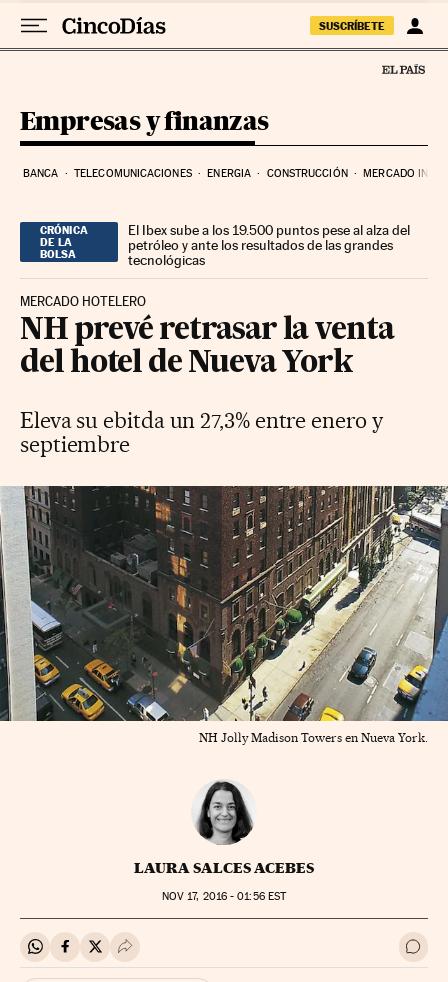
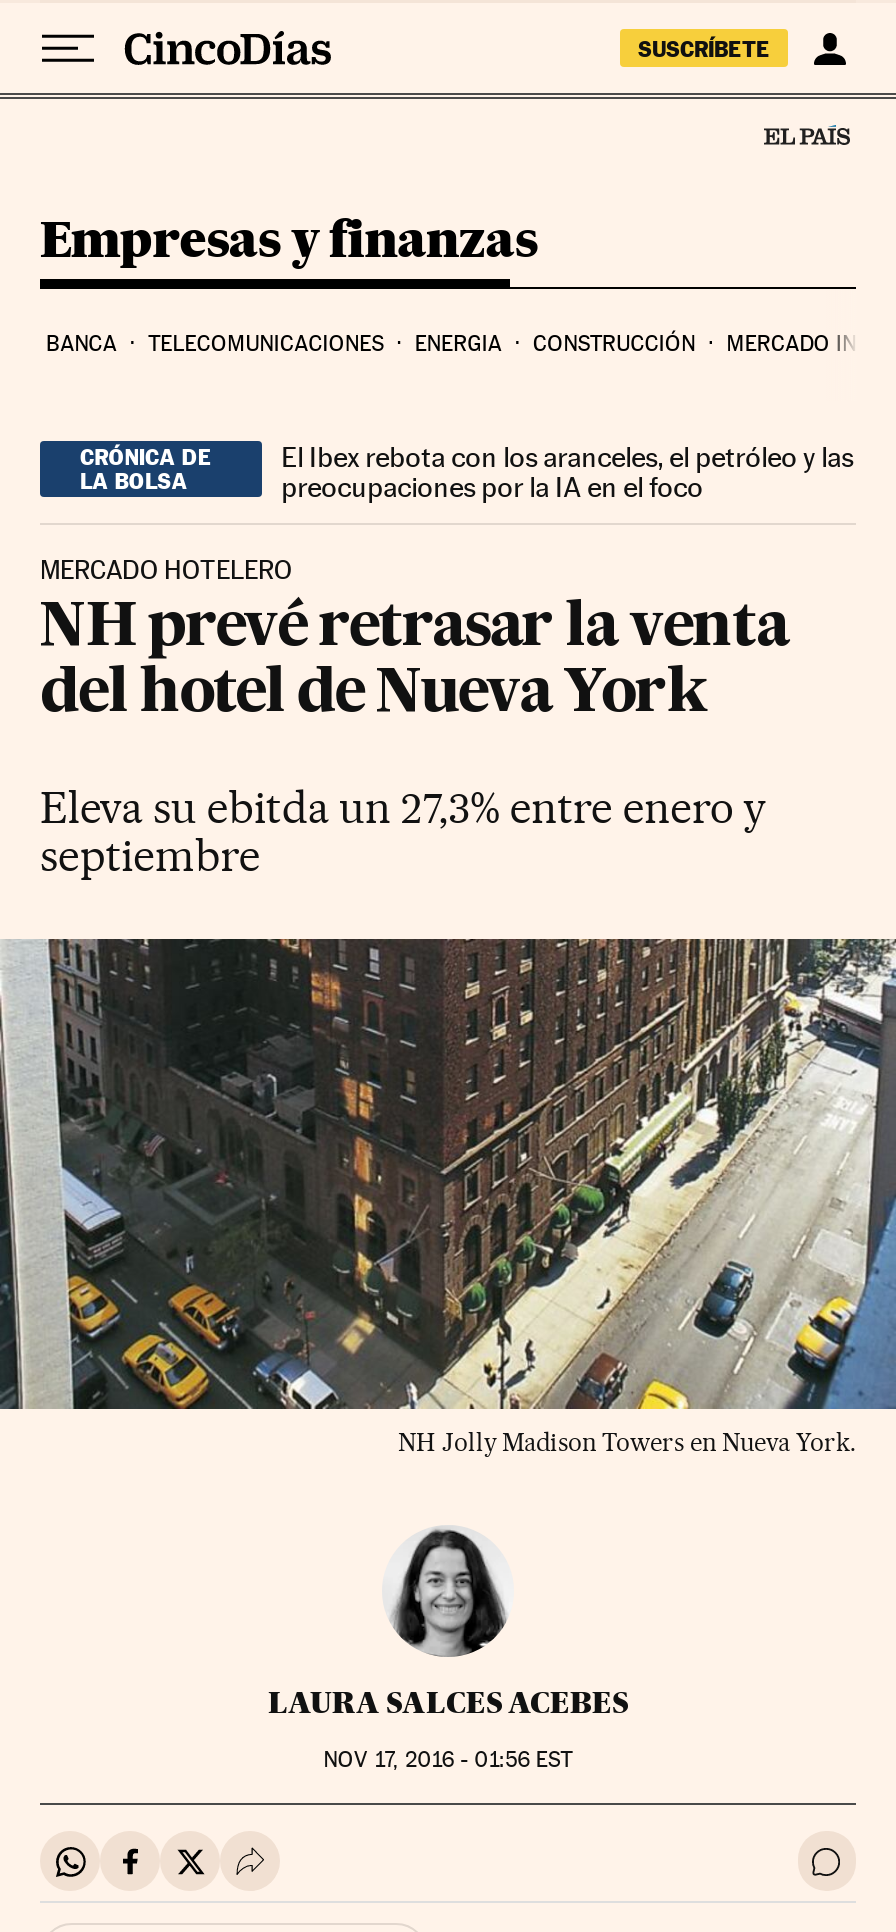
- El Ibex sube a los 19.500 puntos pese al alza del
- petróleo y ante los resultados de las grandes
- tecnológicas
+ El Ibex rebota con los aranceles, el petróleo y las
+ preocupaciones por la IA en el foco
